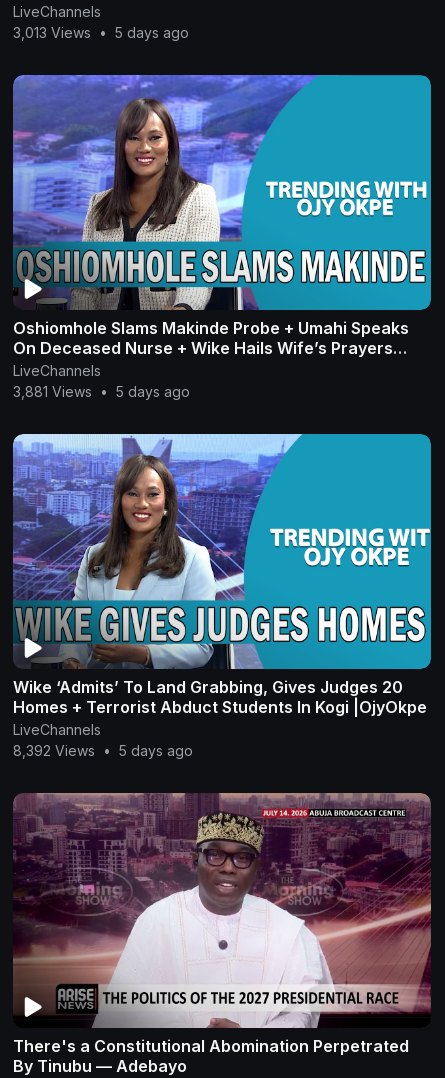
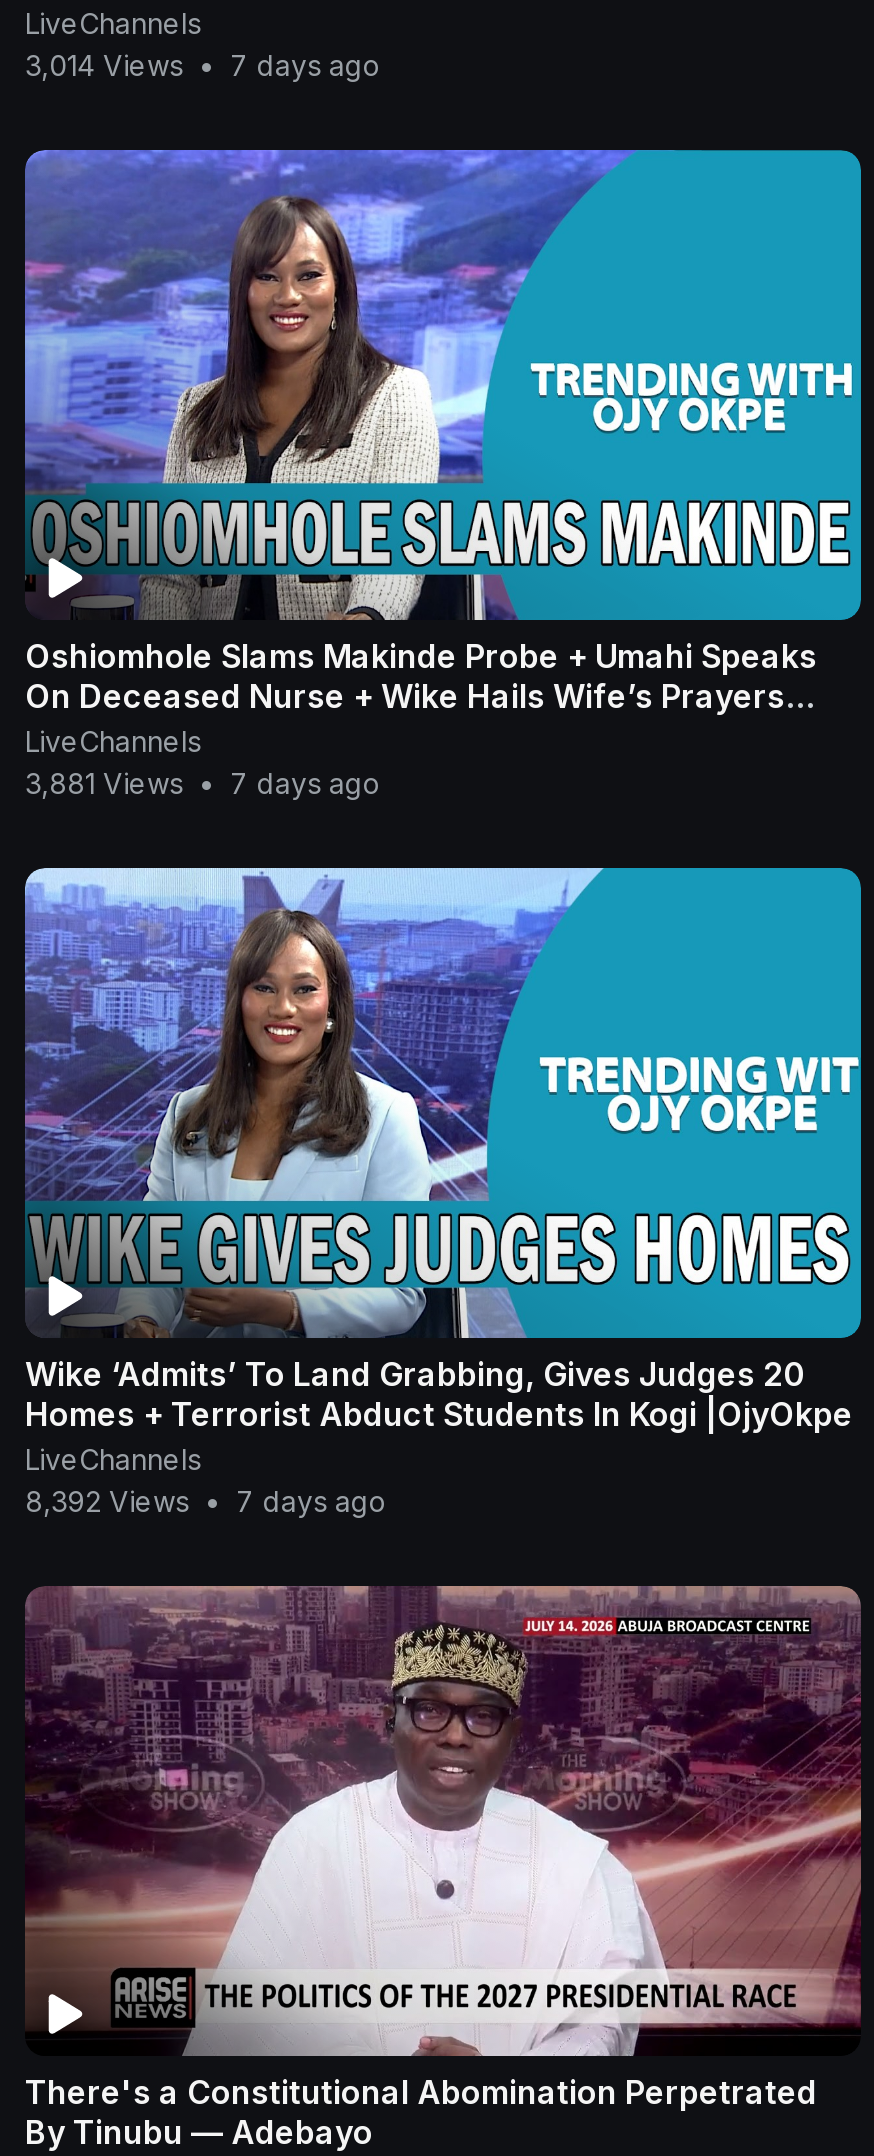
- 3,013 Views • 5 days ago
+ 3,014 Views • 7 days ago

- 3,881 Views • 5 days ago
+ 3,881 Views • 7 days ago

- 8,392 Views • 5 days ago
+ 8,392 Views • 7 days ago
